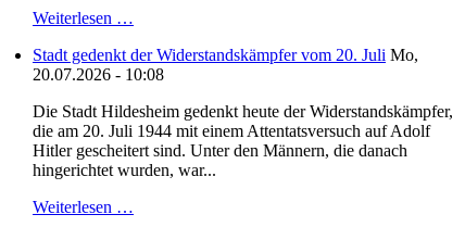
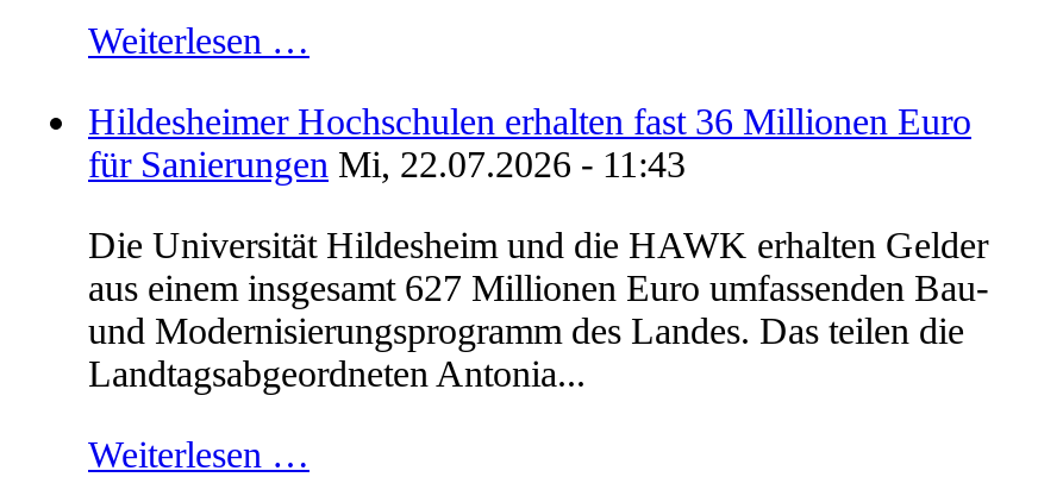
- Stadt gedenkt der Widerstandskämpfer vom 20. Juli Mo,
- 20.07.2026 - 10:08
+ Hildesheimer Hochschulen erhalten fast 36 Millionen Euro
+ für Sanierungen Mi, 22.07.2026 - 11:43

- Die Stadt Hildesheim gedenkt heute der Widerstandskämpfer,
- die am 20. Juli 1944 mit einem Attentatsversuch auf Adolf
- Hitler gescheitert sind. Unter den Männern, die danach
- hingerichtet wurden, war...
+ Die Universität Hildesheim und die HAWK erhalten Gelder
+ aus einem insgesamt 627 Millionen Euro umfassenden Bau-
+ und Modernisierungsprogramm des Landes. Das teilen die
+ Landtagsabgeordneten Antonia...
